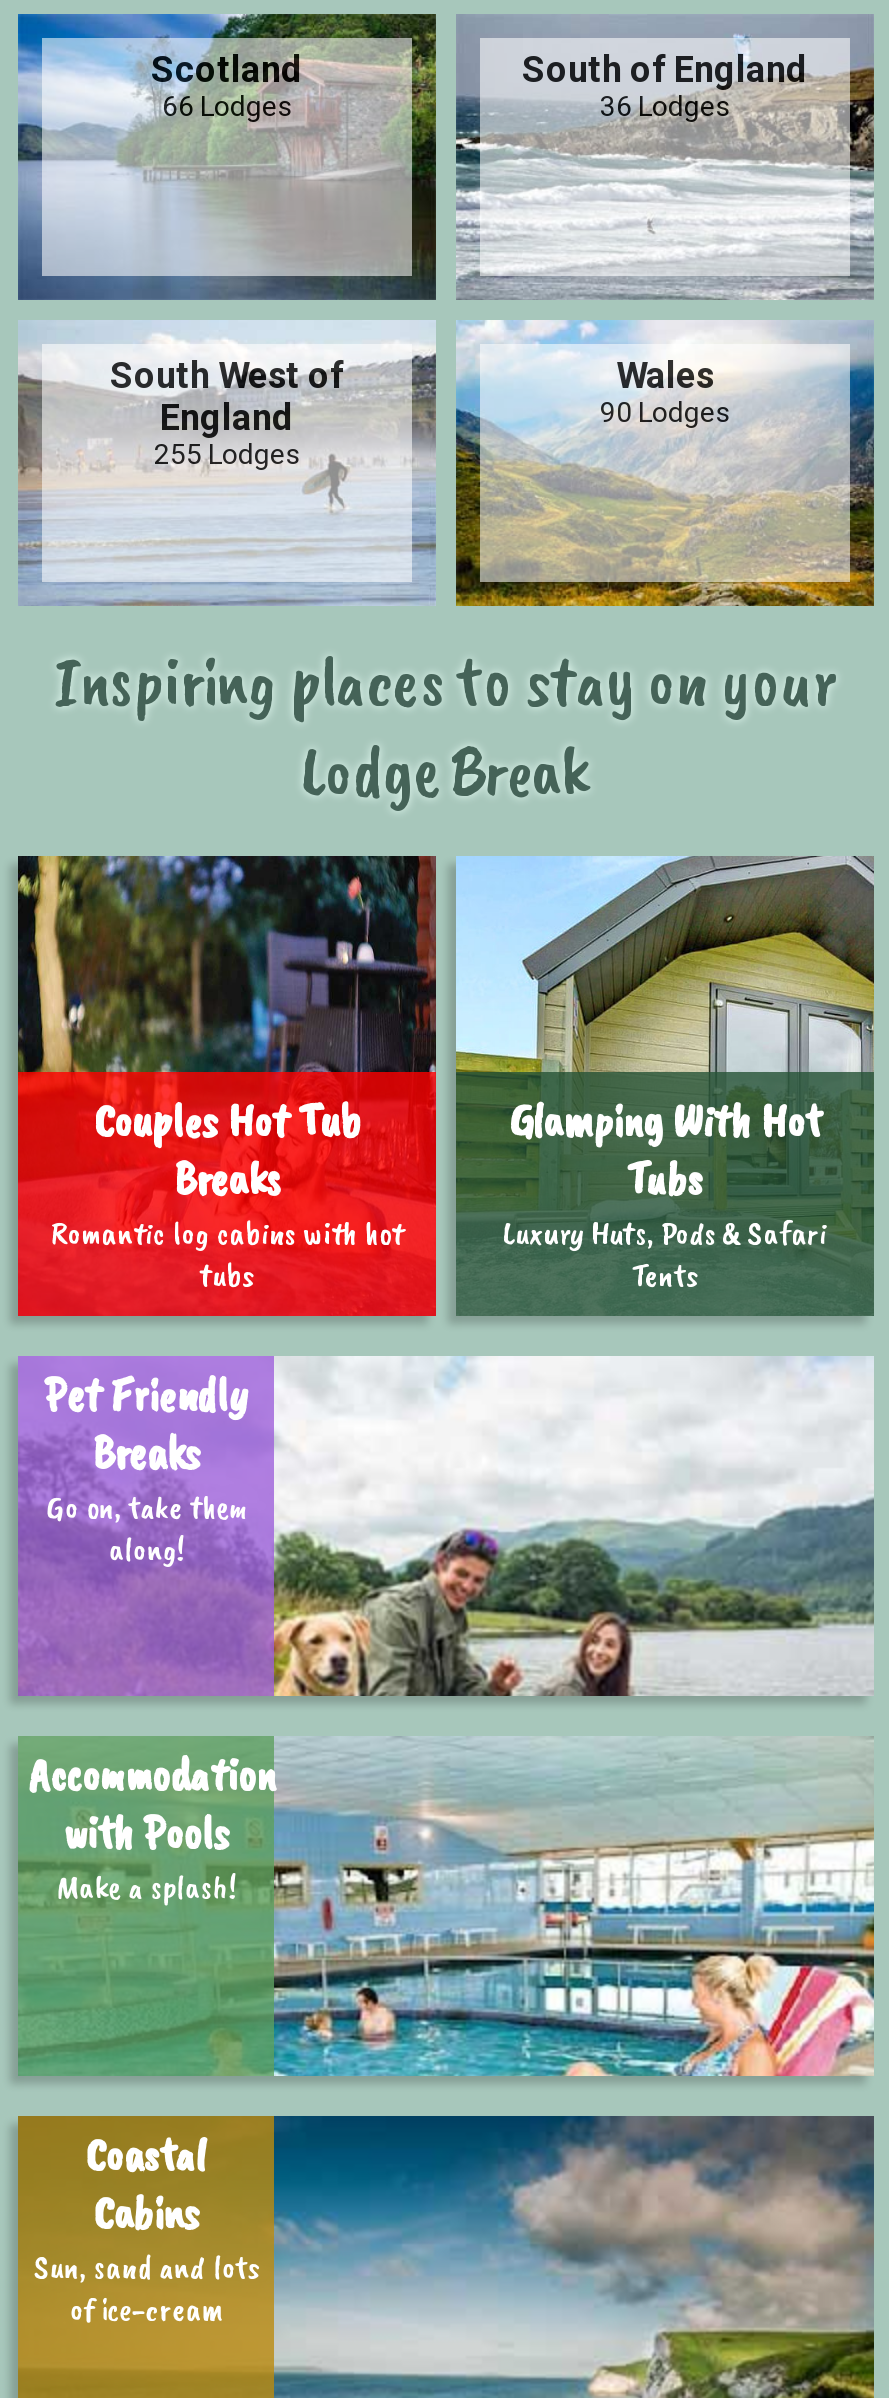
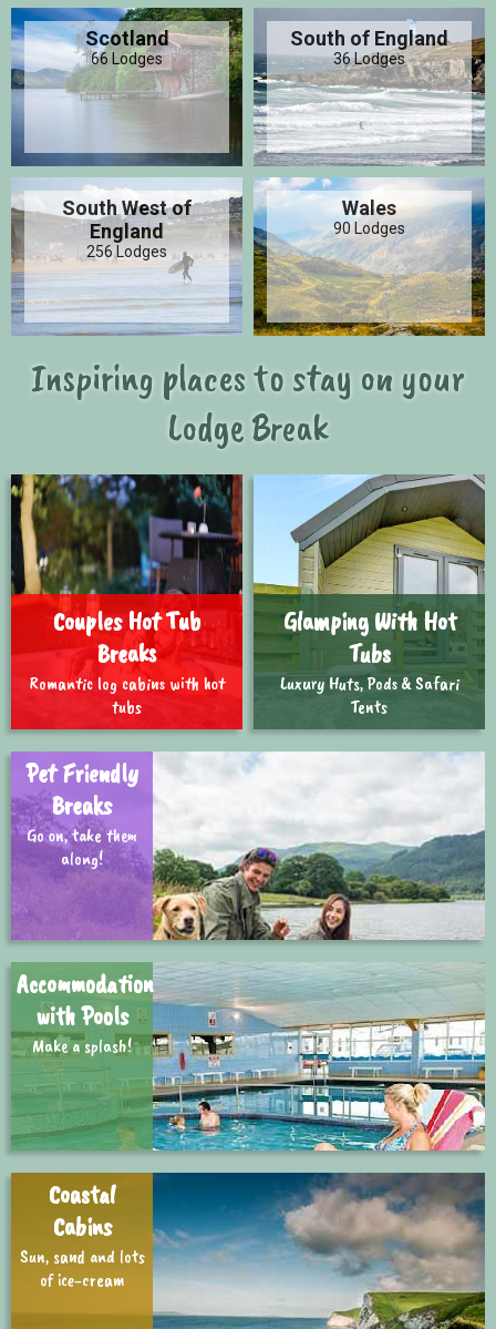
- 255 Lodges
+ 256 Lodges
